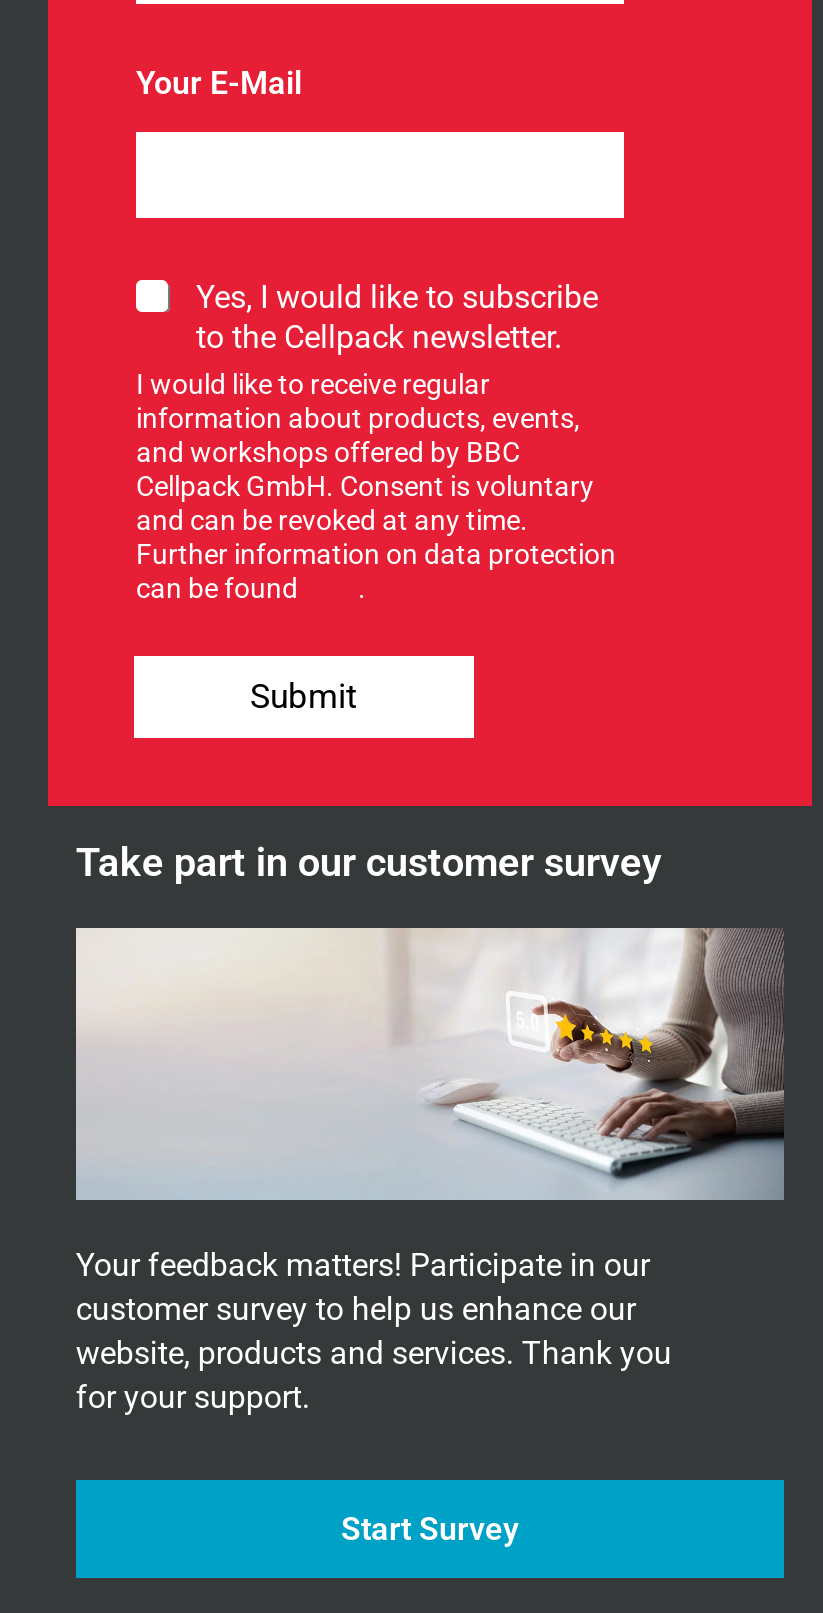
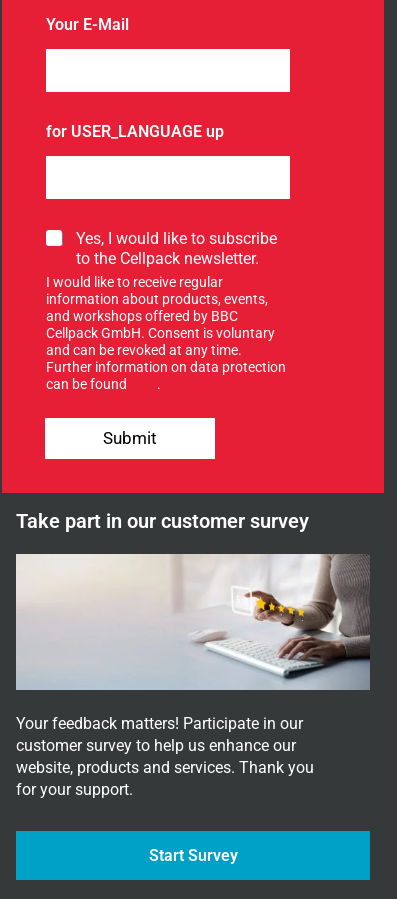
+ for USER_LANGUAGE up
